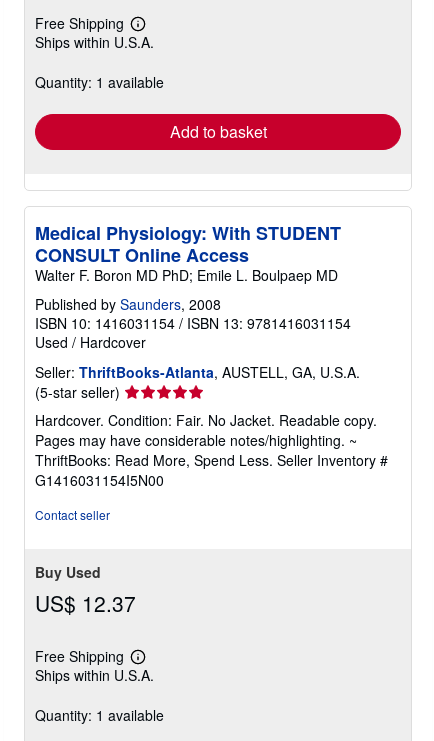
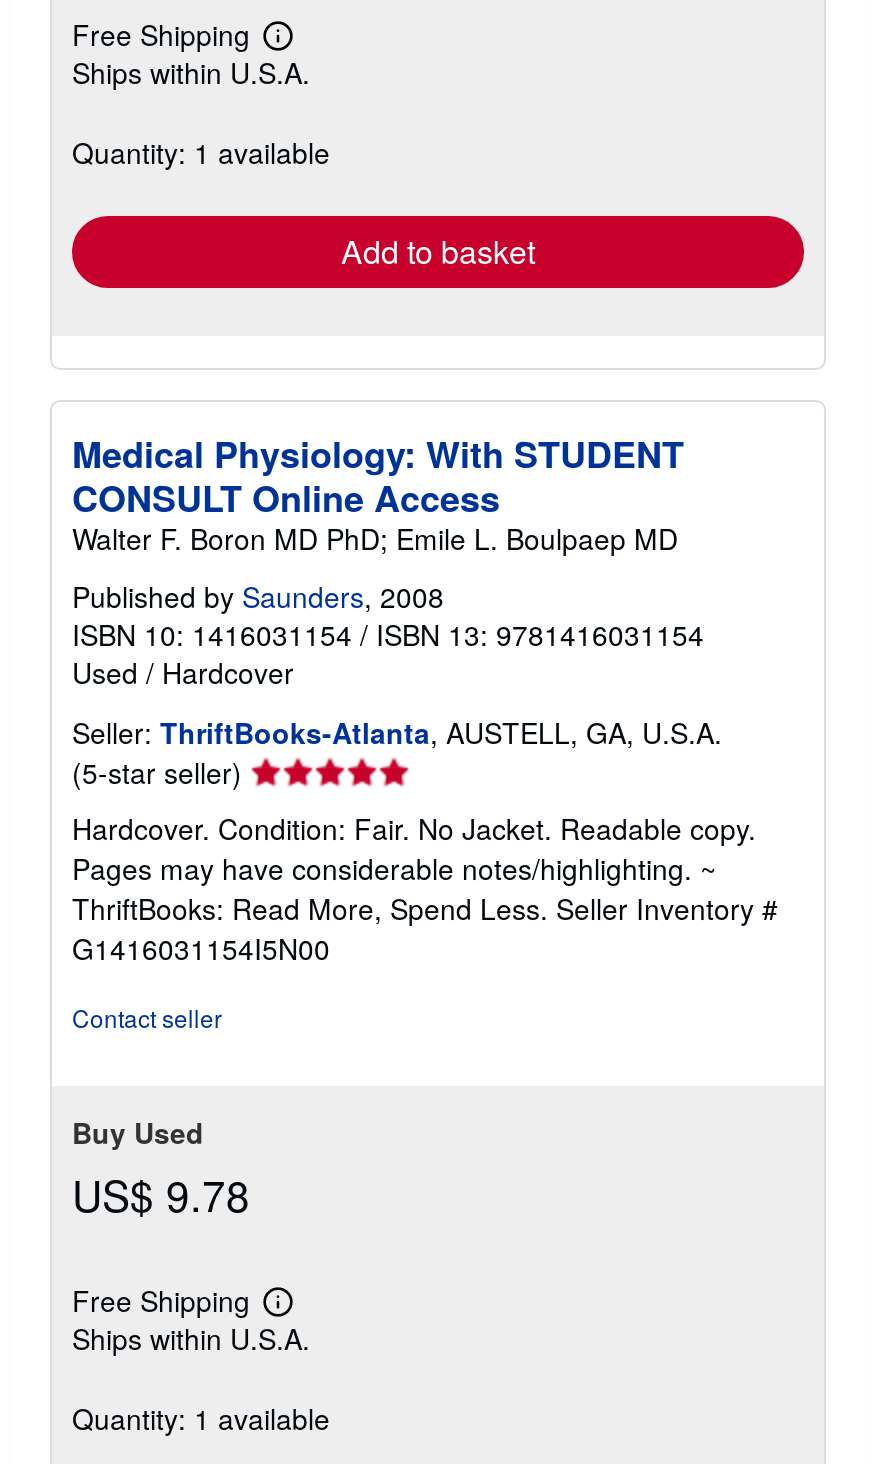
- US$ 12.37
+ US$ 9.78
